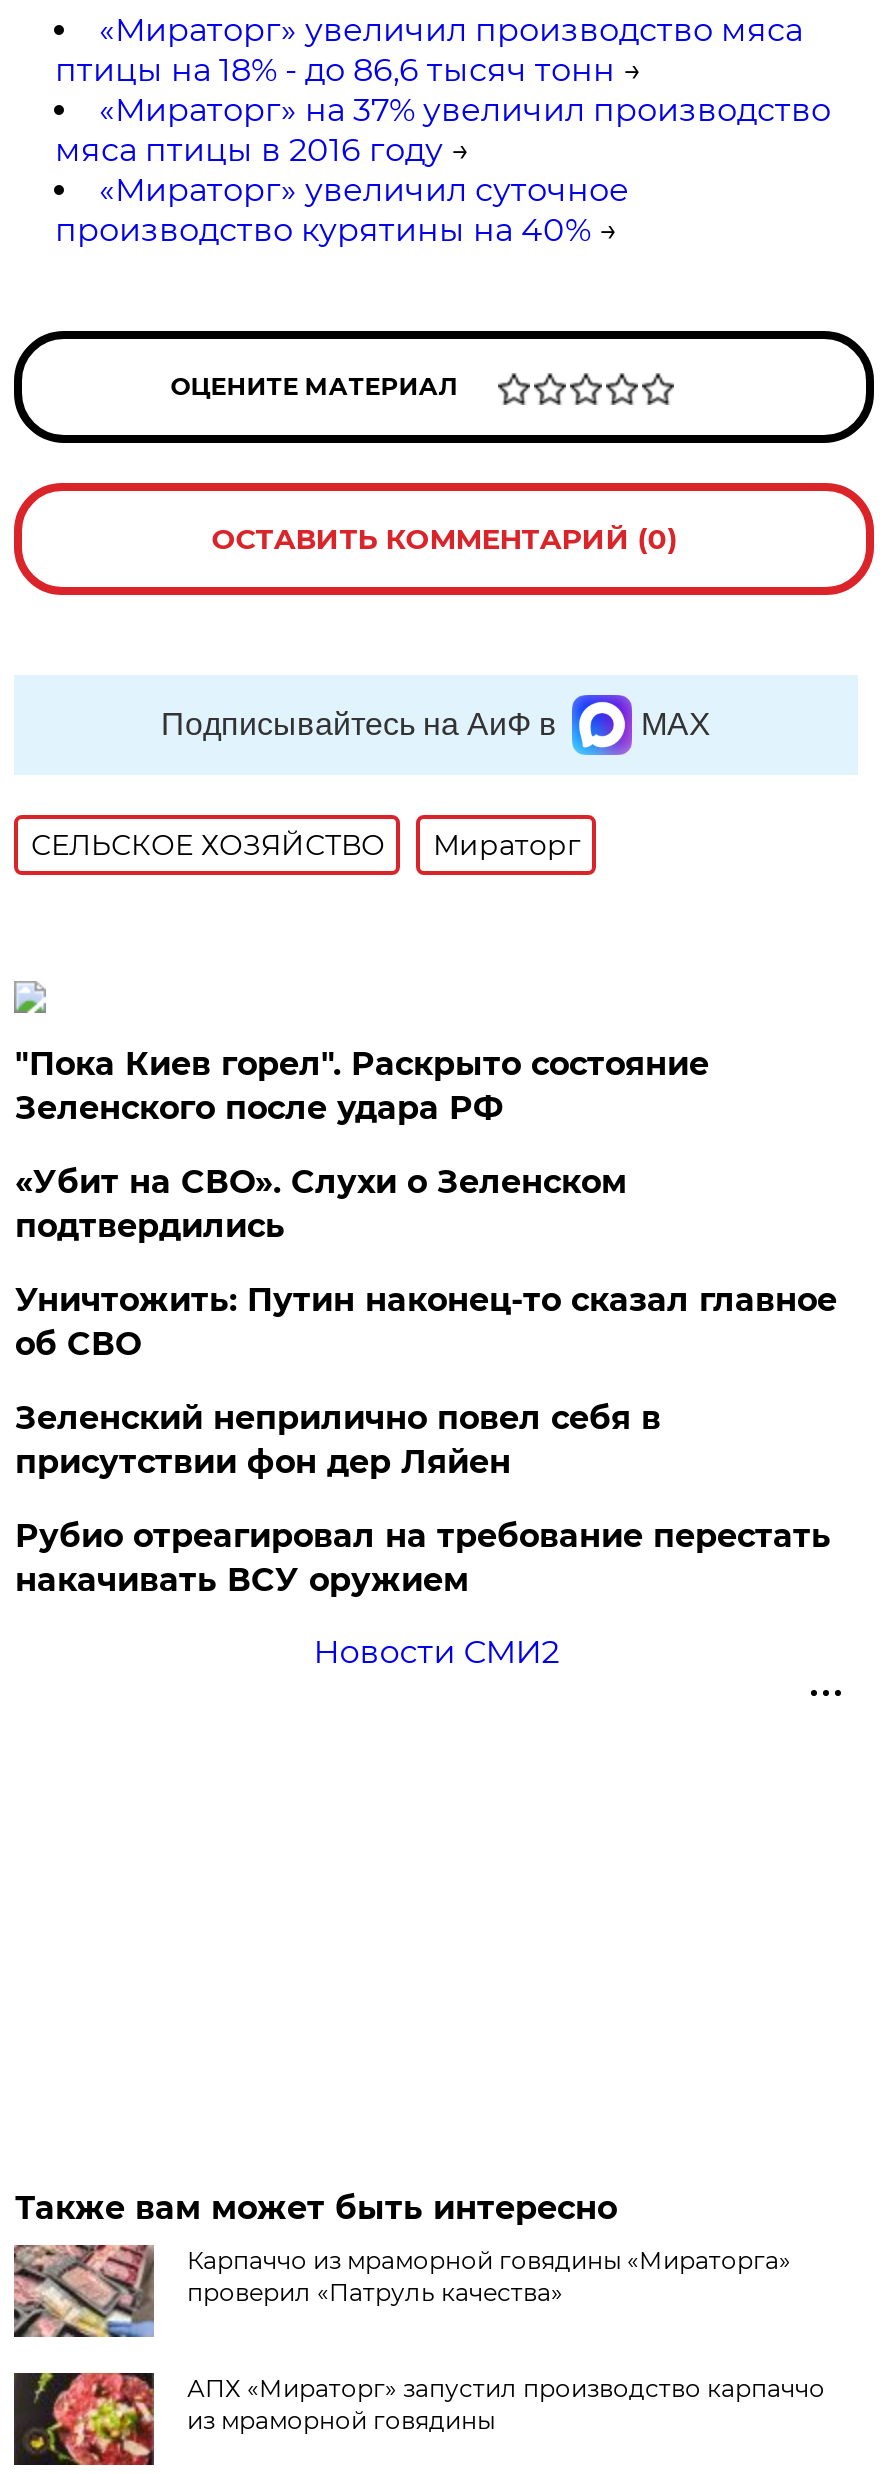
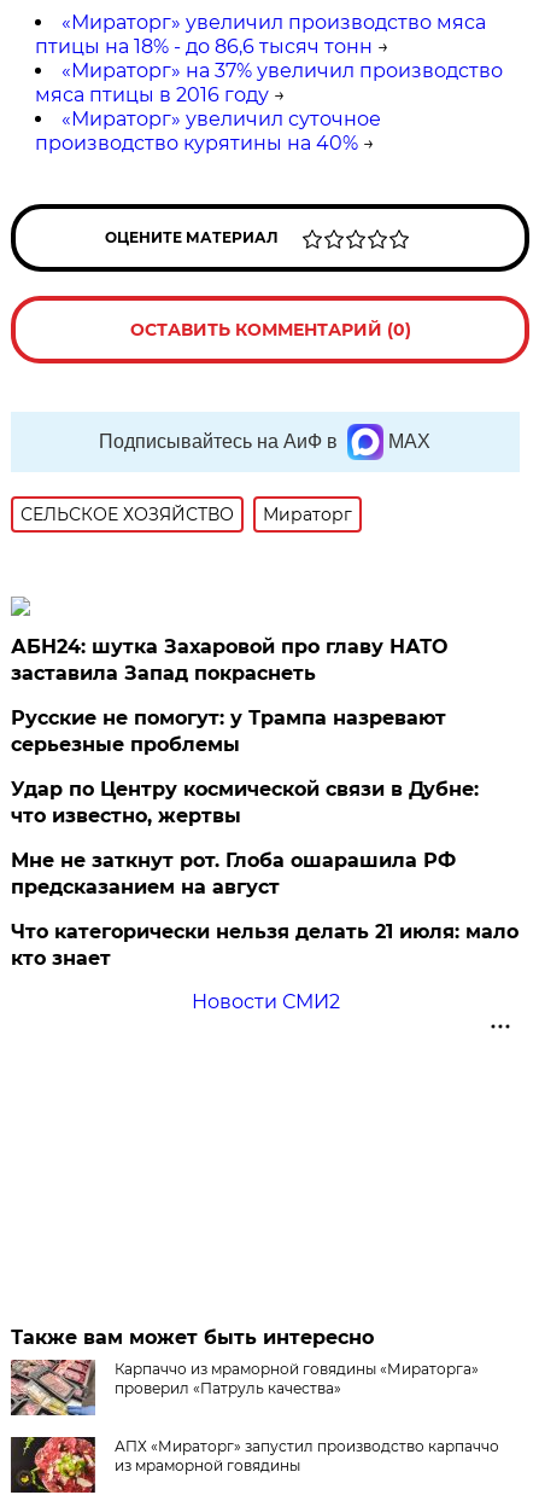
- "Пока Киев горел". Раскрыто состояние
- Зеленского после удара РФ
+ АБН24: шутка Захаровой про главу НАТО
+ заставила Запад покраснеть

- «Убит на СВО». Слухи о Зеленском
- подтвердились
+ Русские не помогут: у Трампа назревают
+ серьезные проблемы

- Уничтожить: Путин наконец-то сказал главное
- об СВО
+ Удар по Центру космической связи в Дубне:
+ что известно, жертвы

- Зеленский неприлично повел cебя в
- присутствии фон дер Ляйен
+ Мне не заткнут рот. Глоба ошарашила РФ
+ предсказанием на август

- Рубио отреагировал на требование перестать
- накачивать ВСУ оружием
+ Что категорически нельзя делать 21 июля: мало
+ кто знает
